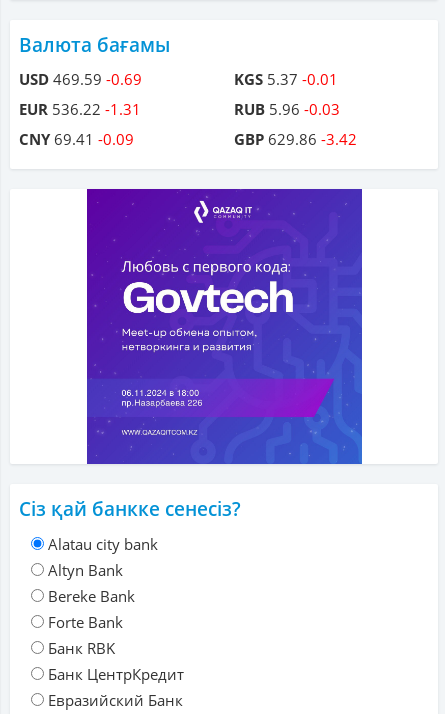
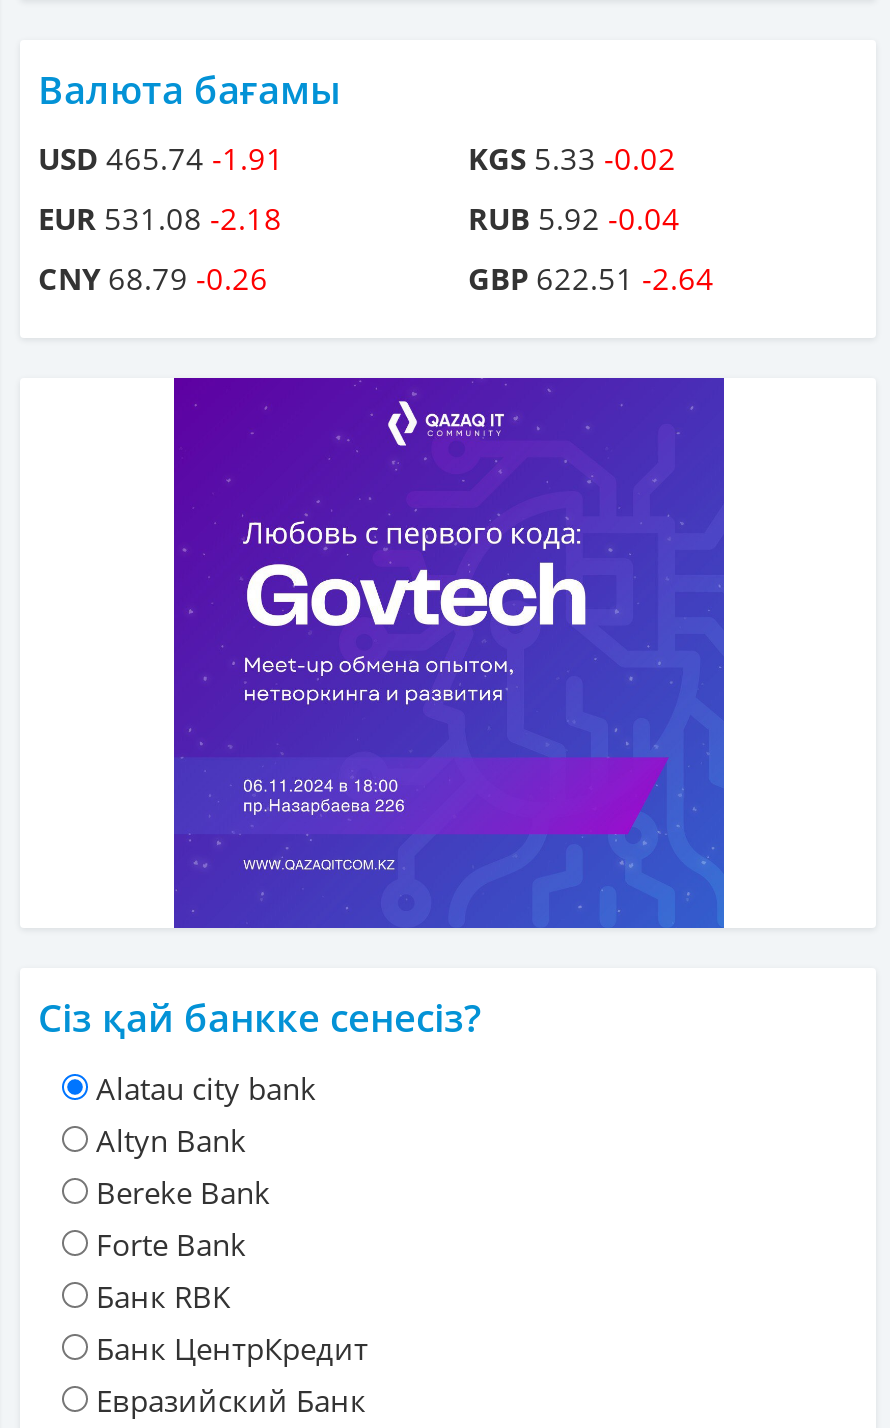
- USD 469.59 -0.69
+ USD 465.74 -1.91

- KGS 5.37 -0.01
+ KGS 5.33 -0.02

- EUR 536.22 -1.31
+ EUR 531.08 -2.18

- RUB 5.96 -0.03
+ RUB 5.92 -0.04

- CNY 69.41 -0.09
+ CNY 68.79 -0.26

- GBP 629.86 -3.42
+ GBP 622.51 -2.64
